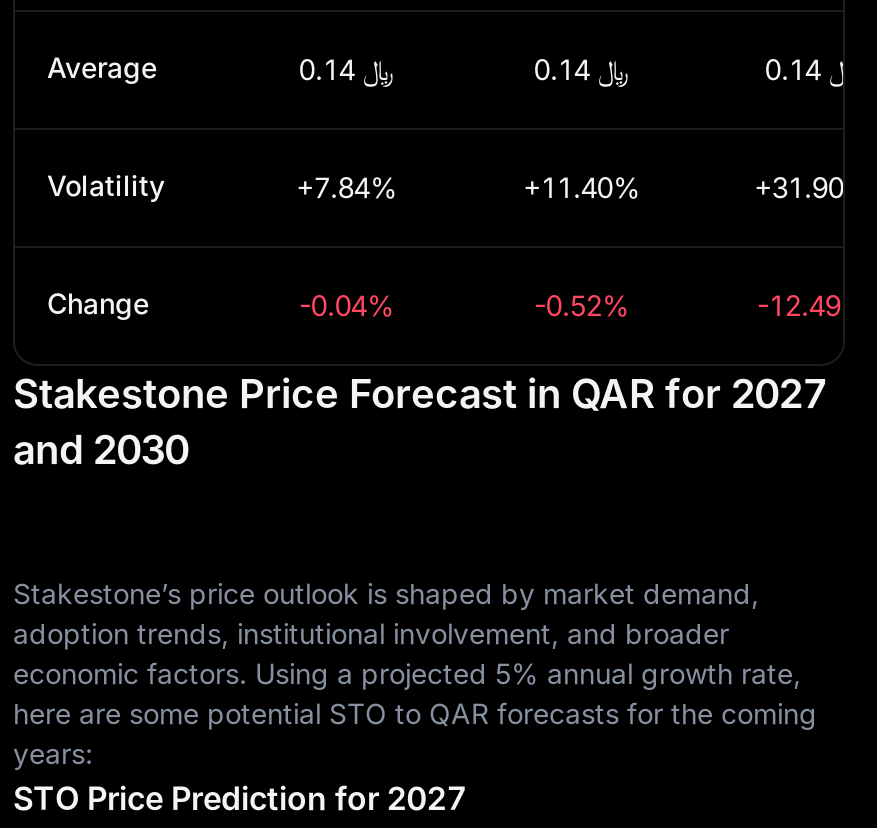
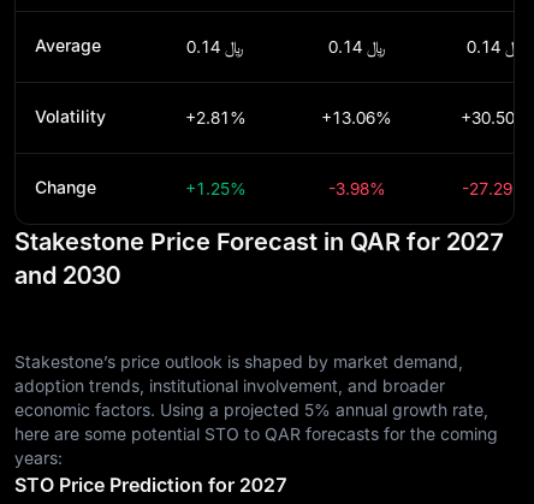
- +7.84%
+ +2.81%

- +11.40%
+ +13.06%

- +31.90%
+ +30.50%

- -0.04%
+ +1.25%

- -0.52%
+ -3.98%

- -12.49%
+ -27.29%
